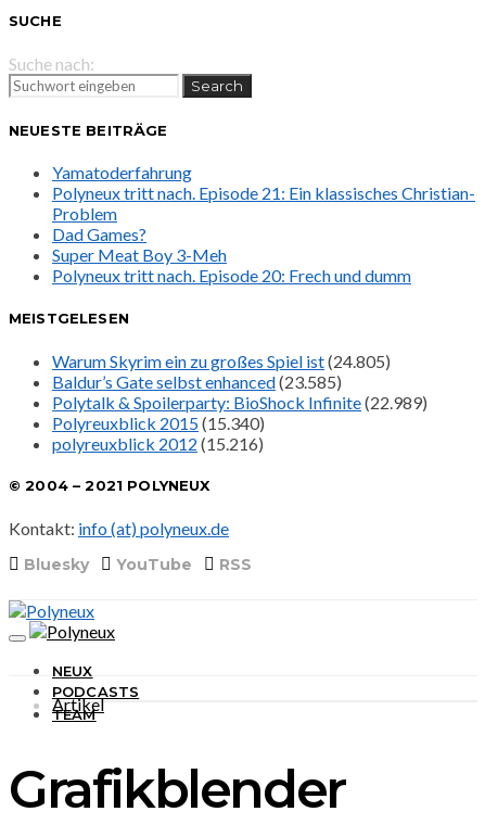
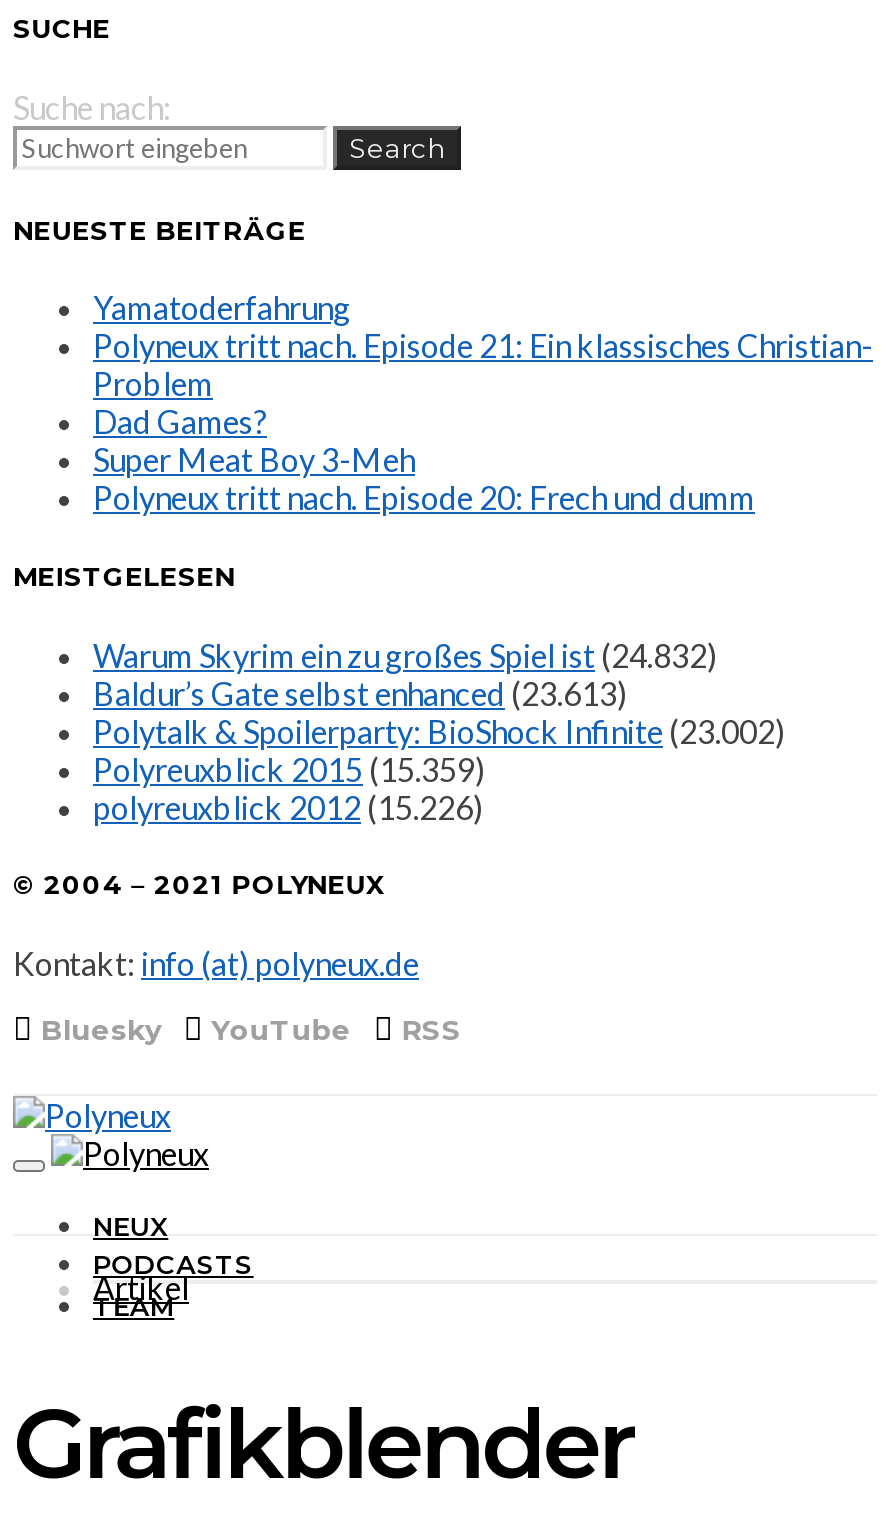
- Warum Skyrim ein zu großes Spiel ist (24.805)
+ Warum Skyrim ein zu großes Spiel ist (24.832)

- Baldur’s Gate selbst enhanced (23.585)
+ Baldur’s Gate selbst enhanced (23.613)

- Polytalk & Spoilerparty: BioShock Infinite (22.989)
+ Polytalk & Spoilerparty: BioShock Infinite (23.002)

- Polyreuxblick 2015 (15.340)
+ Polyreuxblick 2015 (15.359)

- polyreuxblick 2012 (15.216)
+ polyreuxblick 2012 (15.226)
